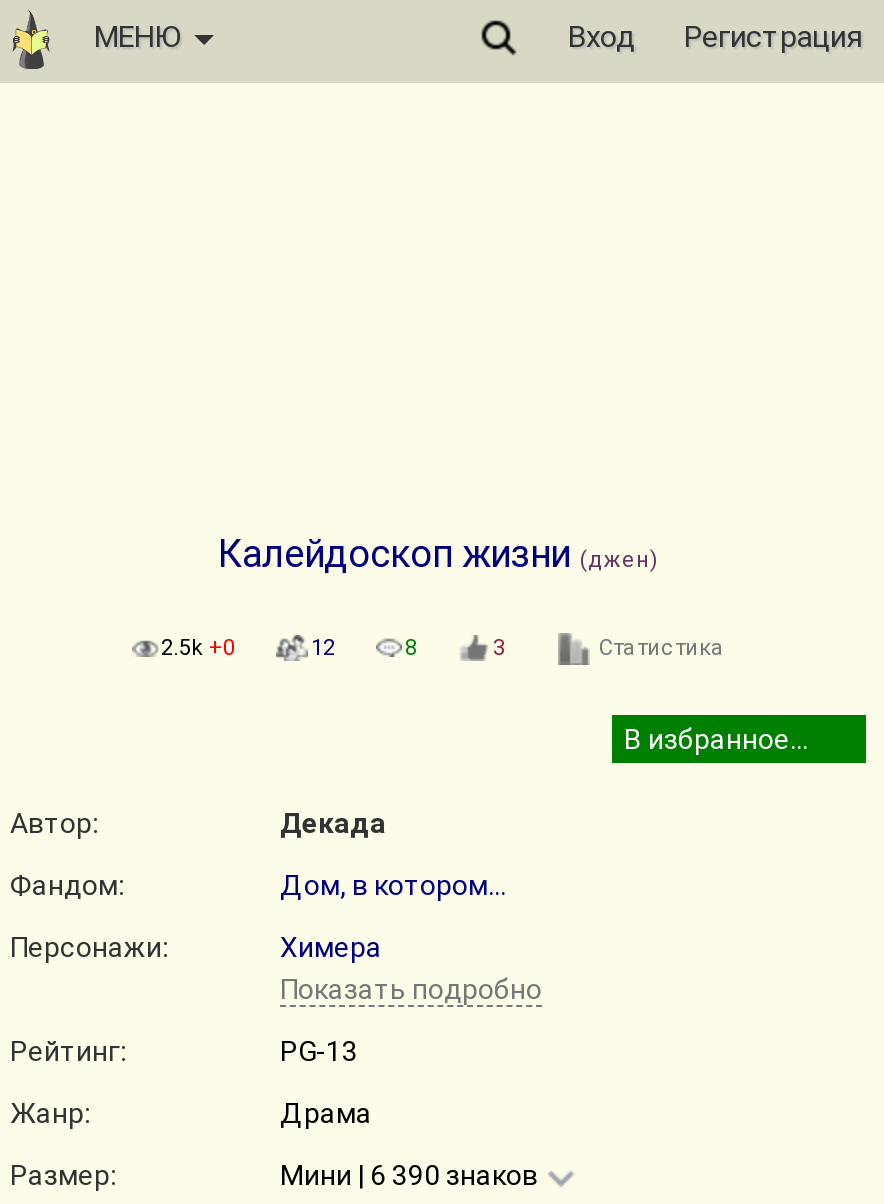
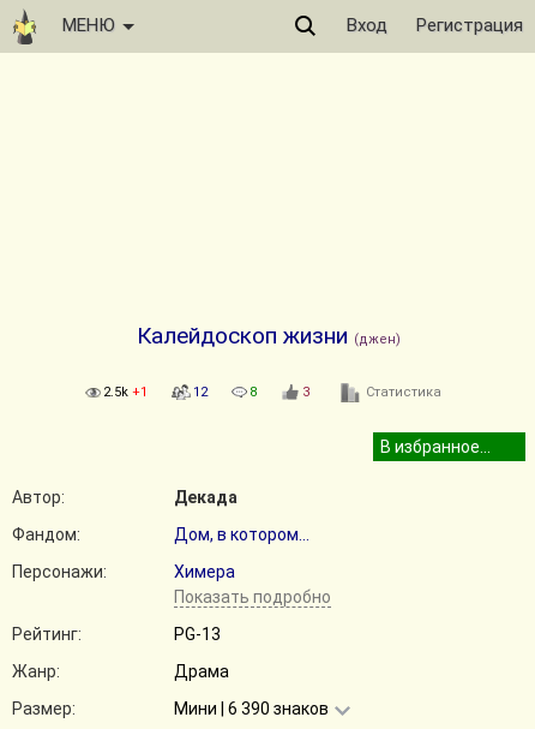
- 2.5k +0
+ 2.5k +1
